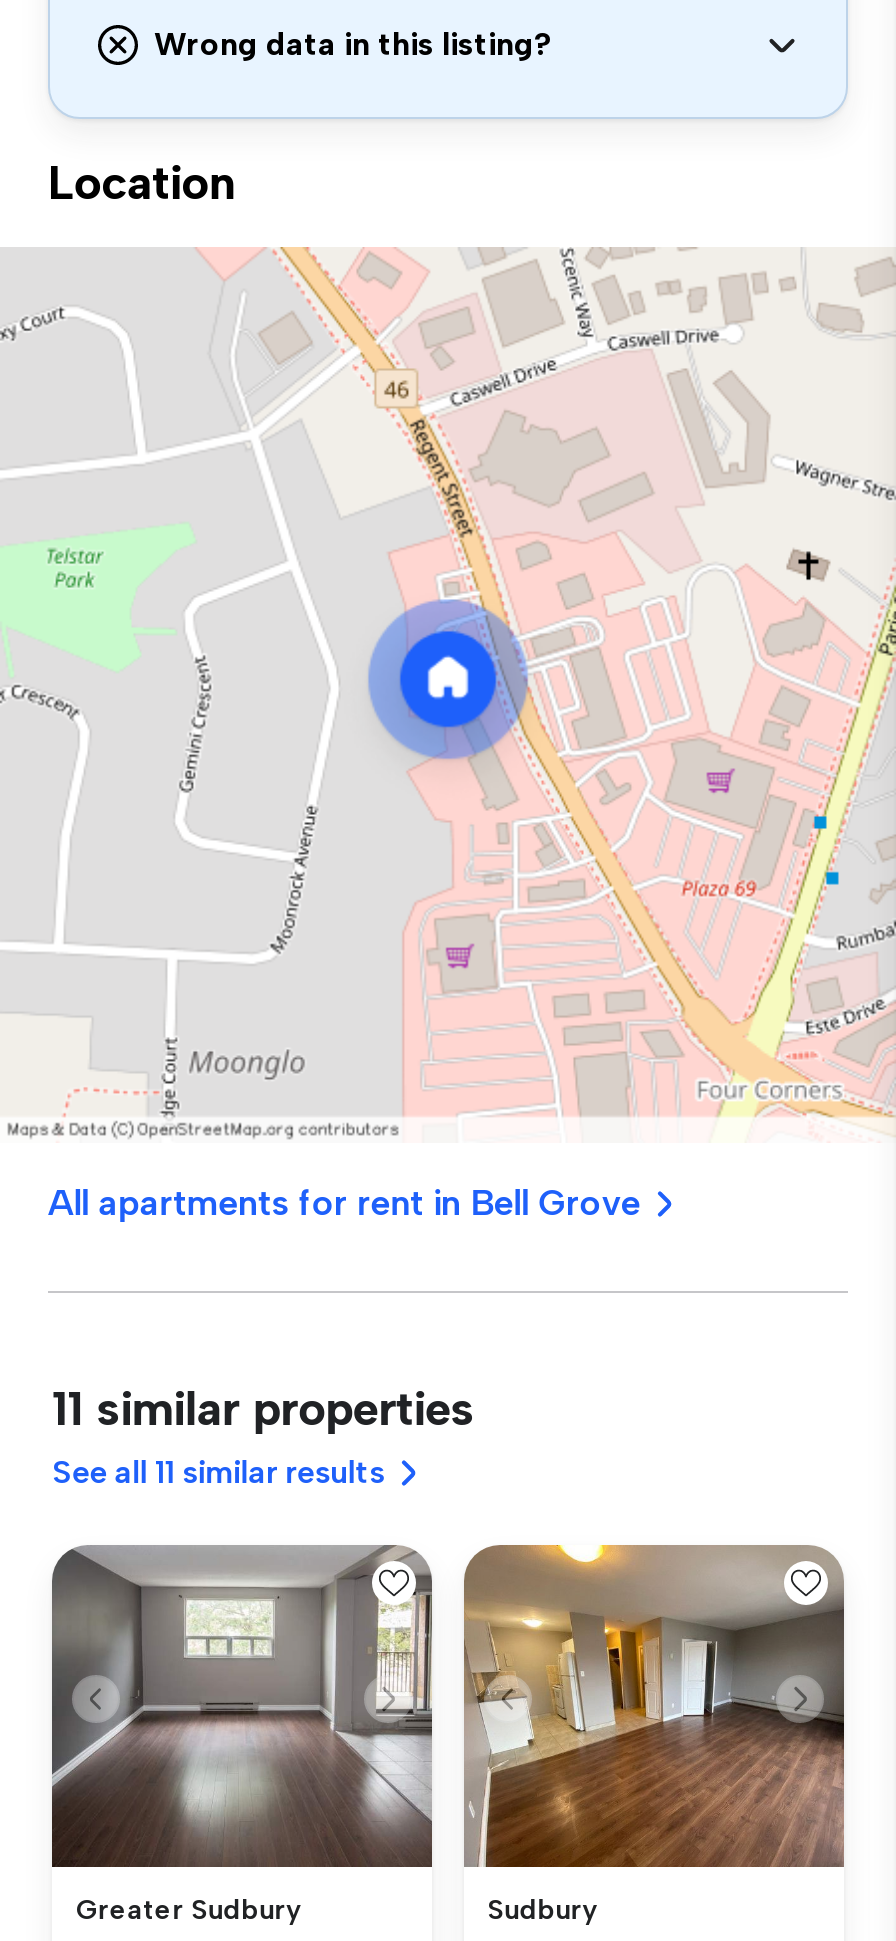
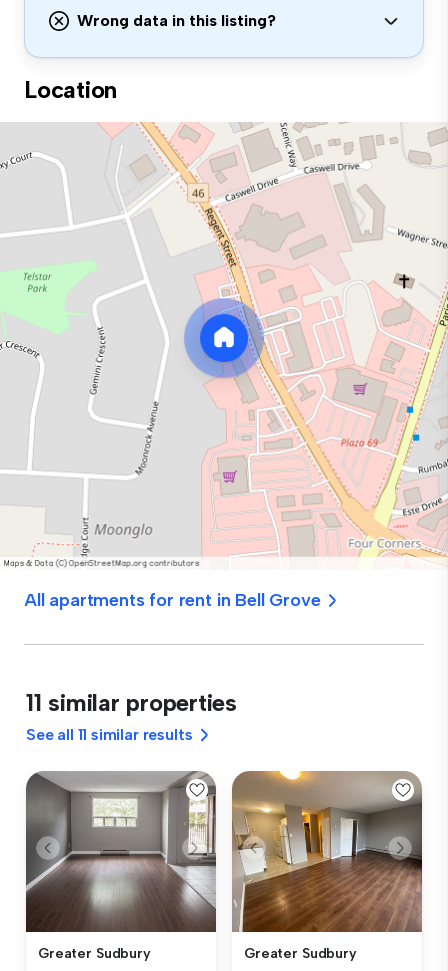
- Sudbury
+ Greater Sudbury
